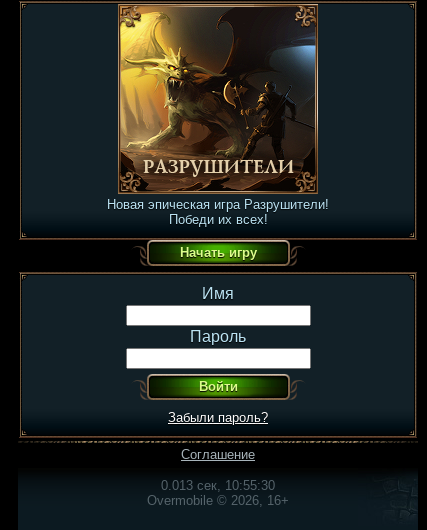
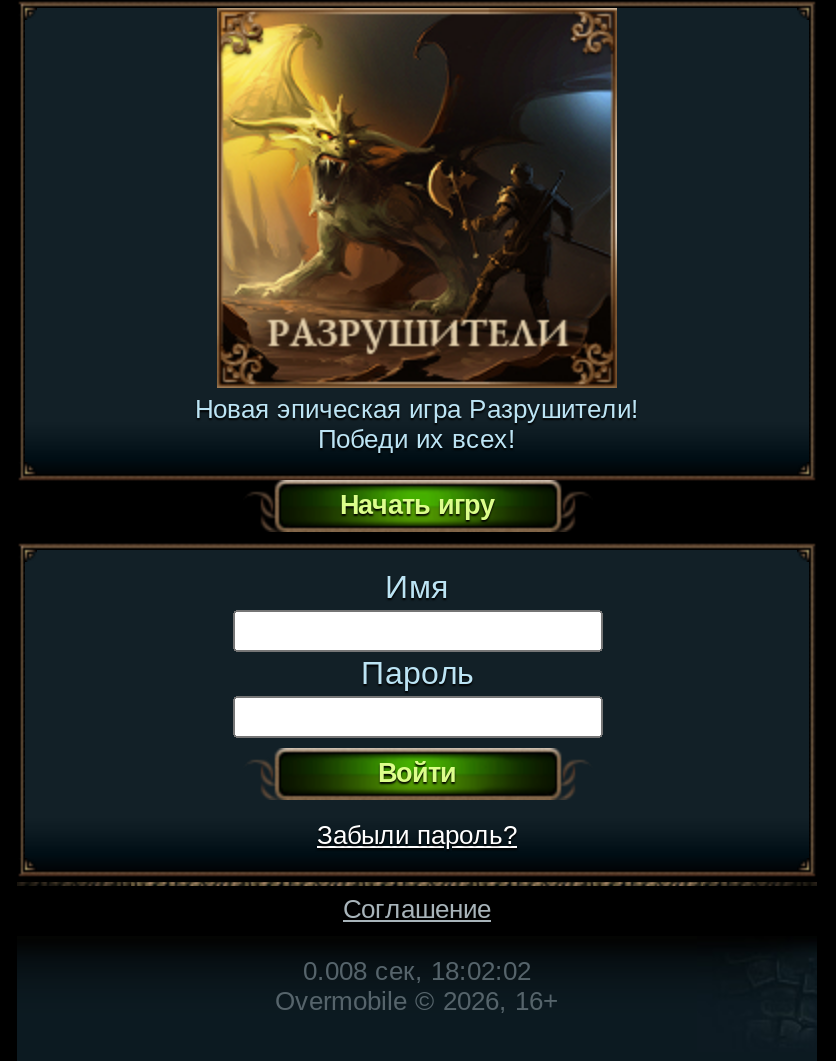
- 0.013 сек, 10:55:30
+ 0.008 сек, 18:02:02
